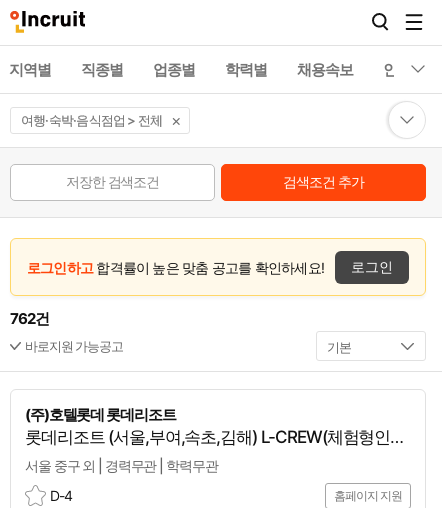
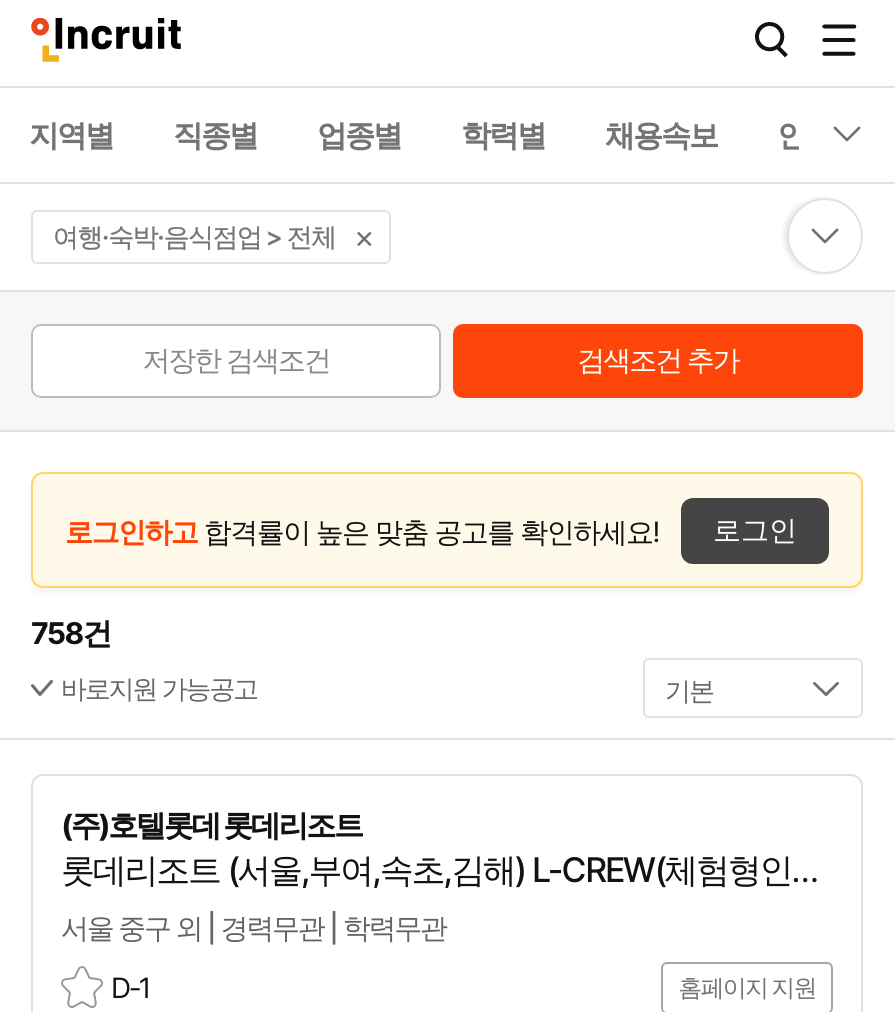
- 762건
+ 758건

- D-4
+ D-1
